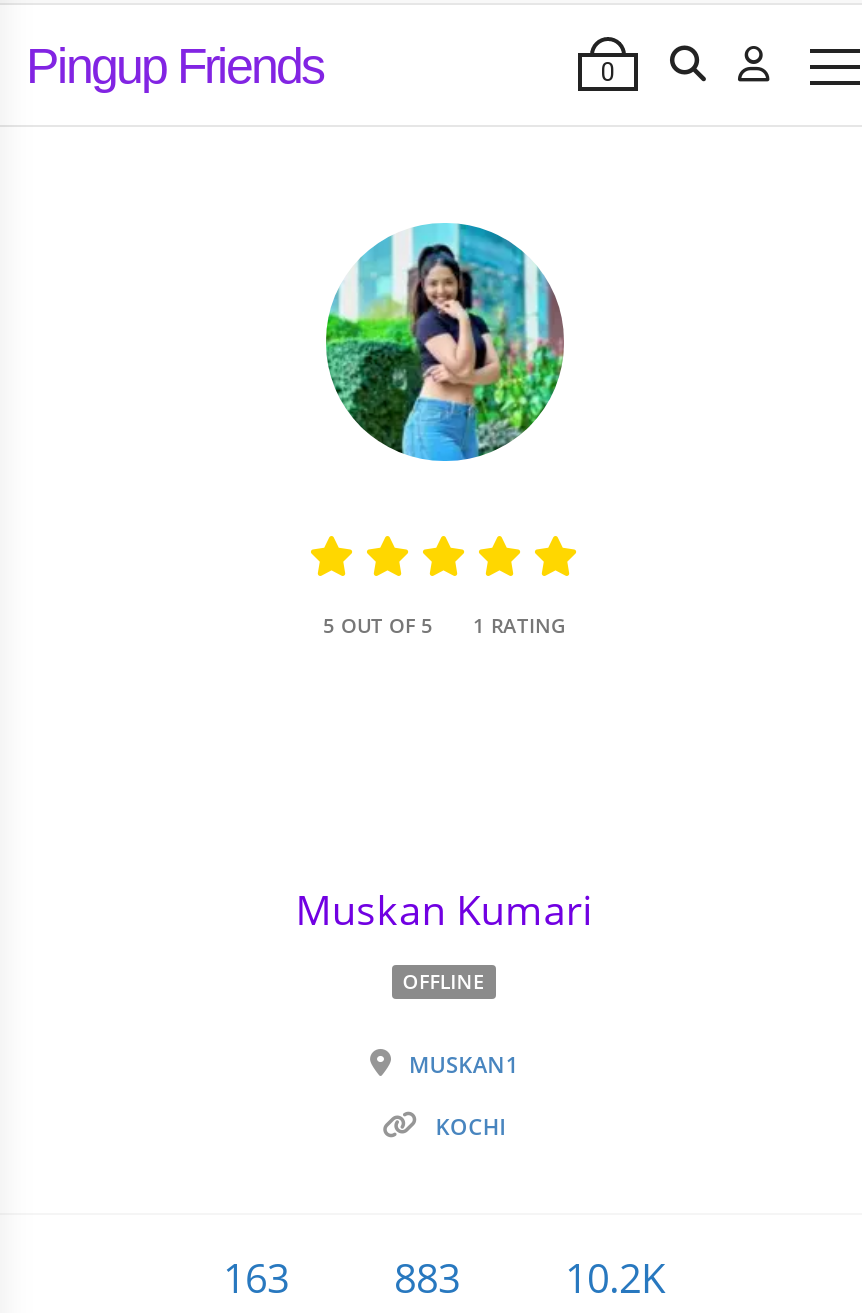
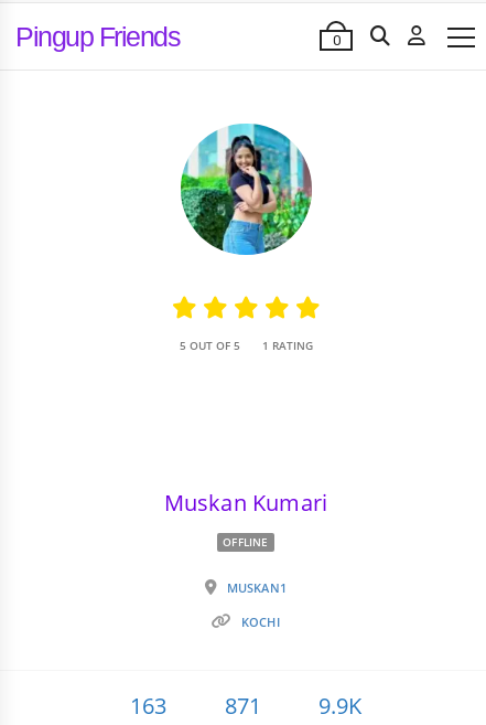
- 883
+ 871

- 10.2K
+ 9.9K
